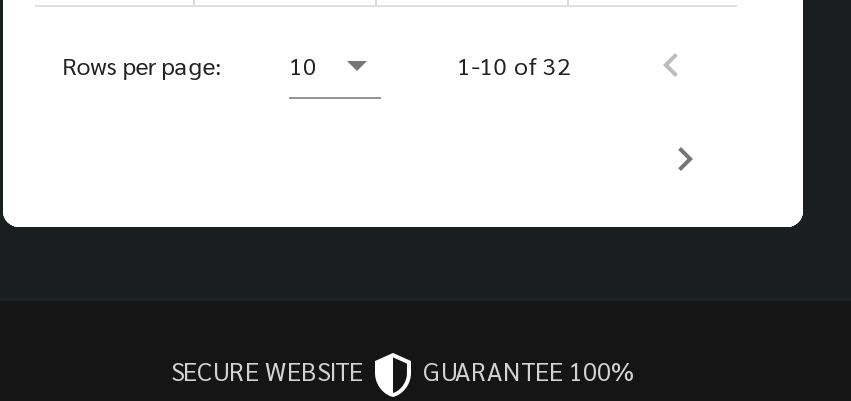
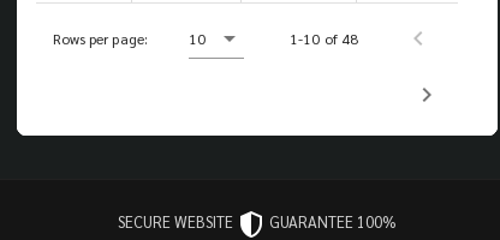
- 1-10 of 32
+ 1-10 of 48
